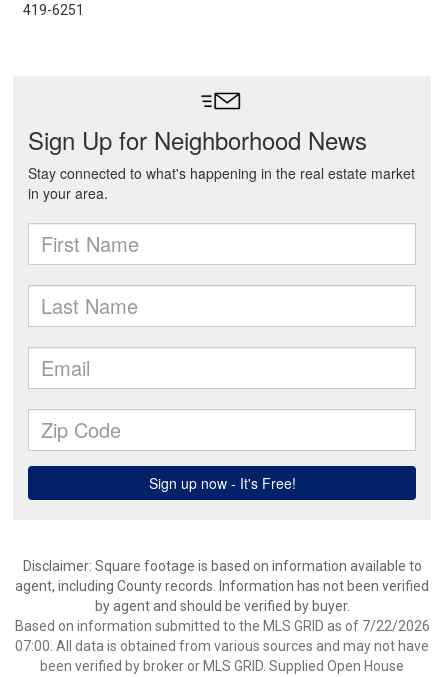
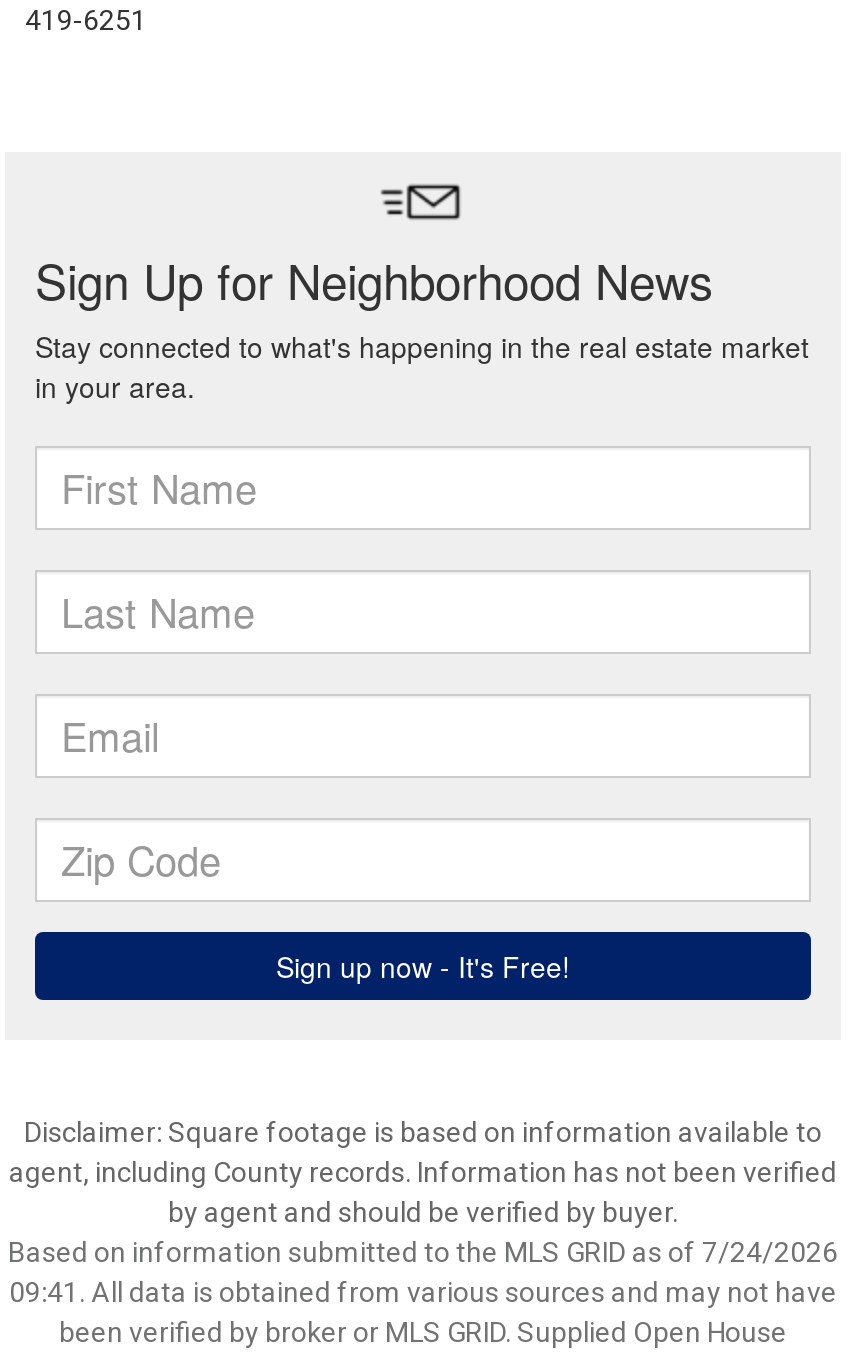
- Based on information submitted to the MLS GRID as of 7/22/2026
+ Based on information submitted to the MLS GRID as of 7/24/2026

- 07:00. All data is obtained from various sources and may not have
+ 09:41. All data is obtained from various sources and may not have
